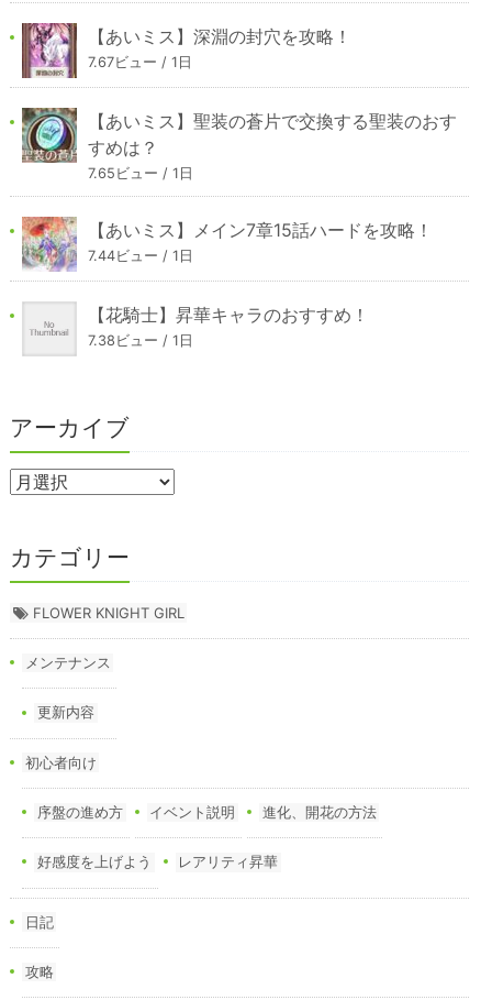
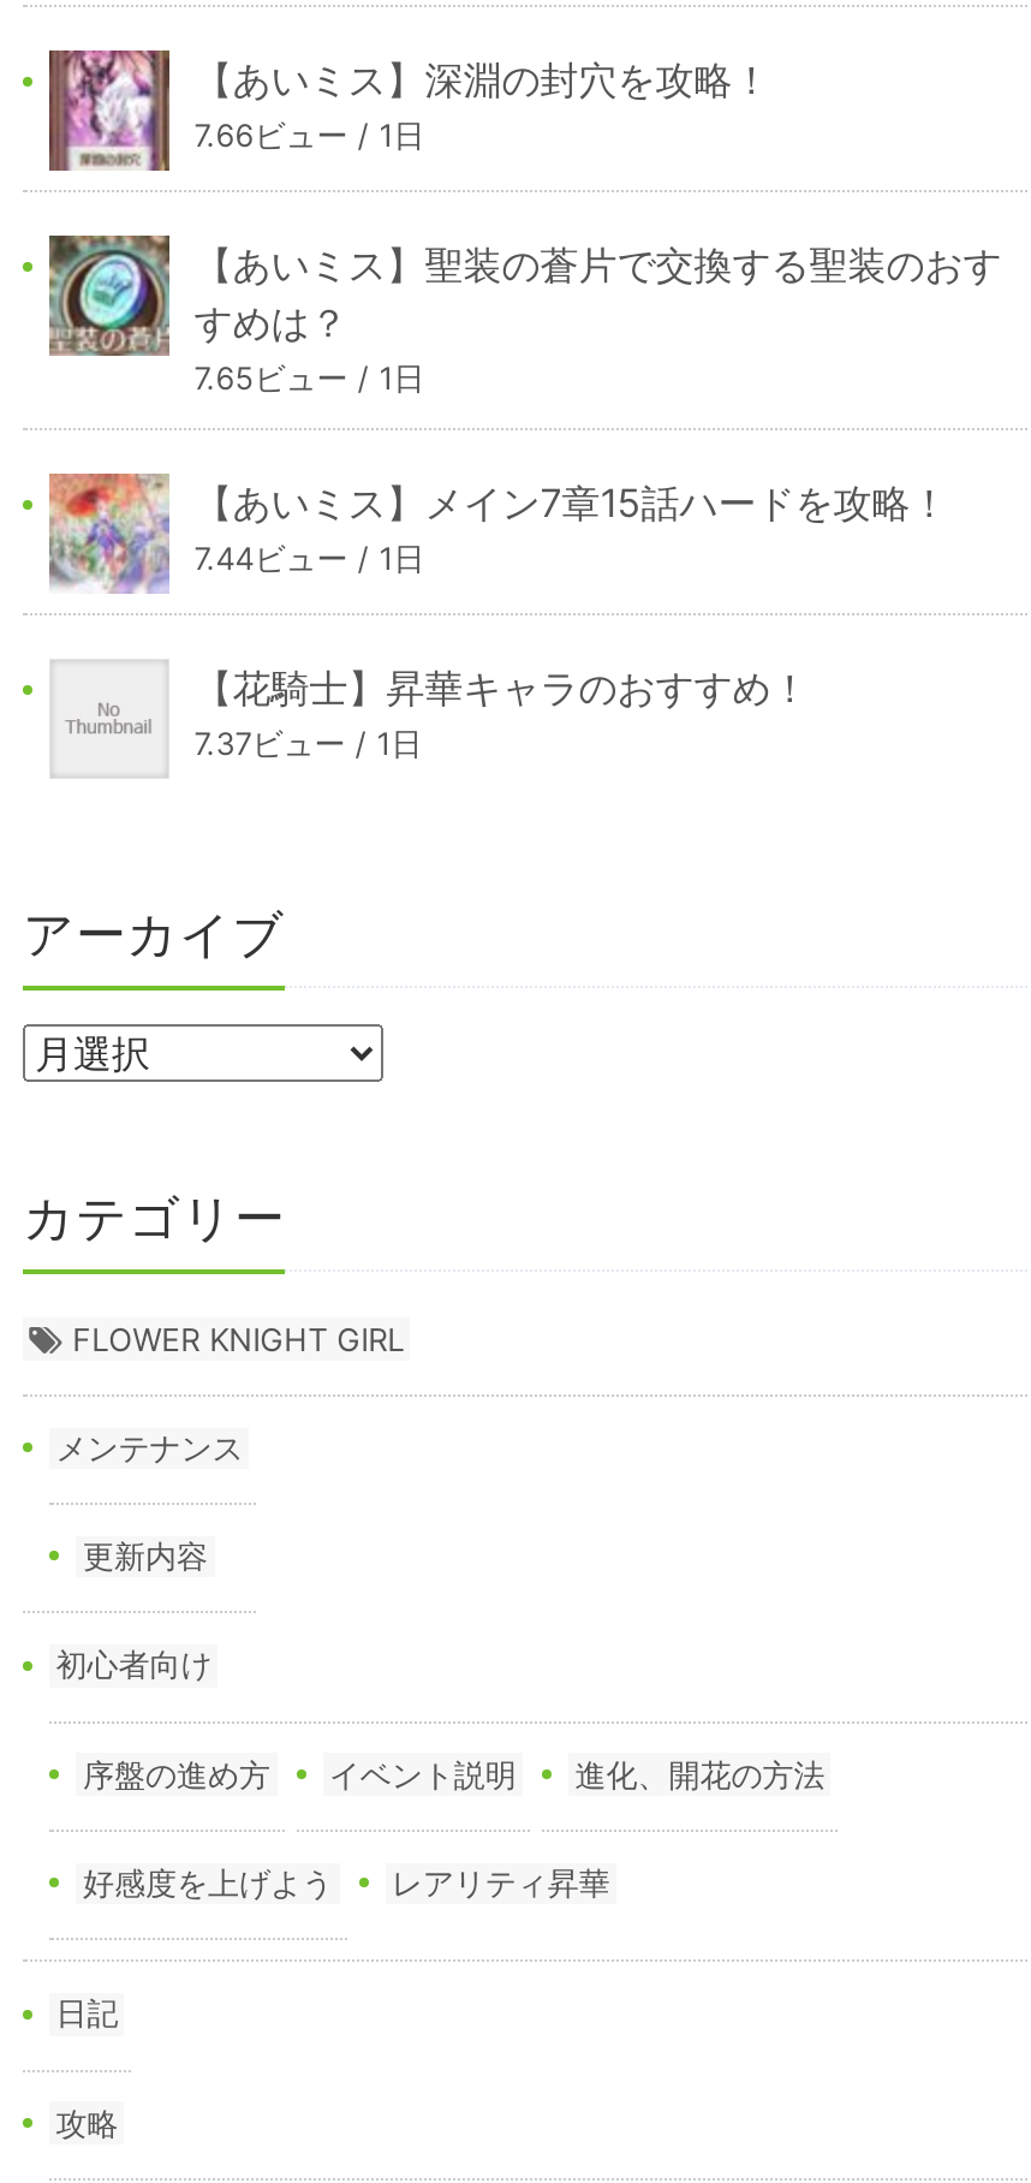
- 7.67ビュー / 1日
+ 7.66ビュー / 1日

- 7.38ビュー / 1日
+ 7.37ビュー / 1日
